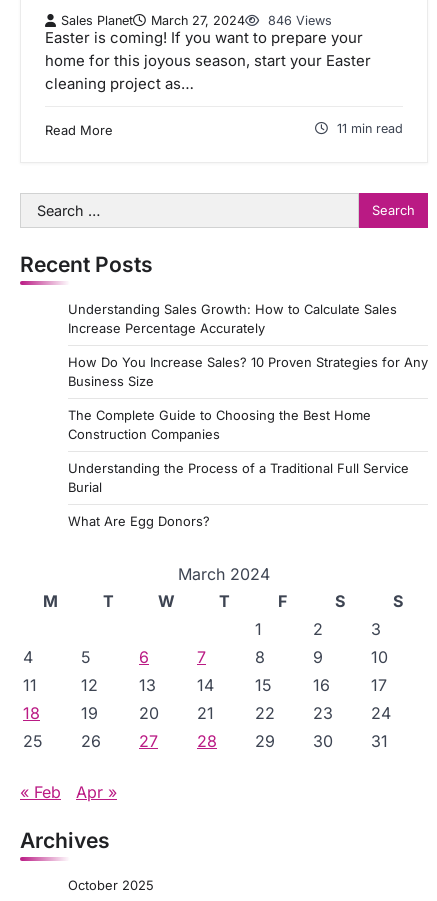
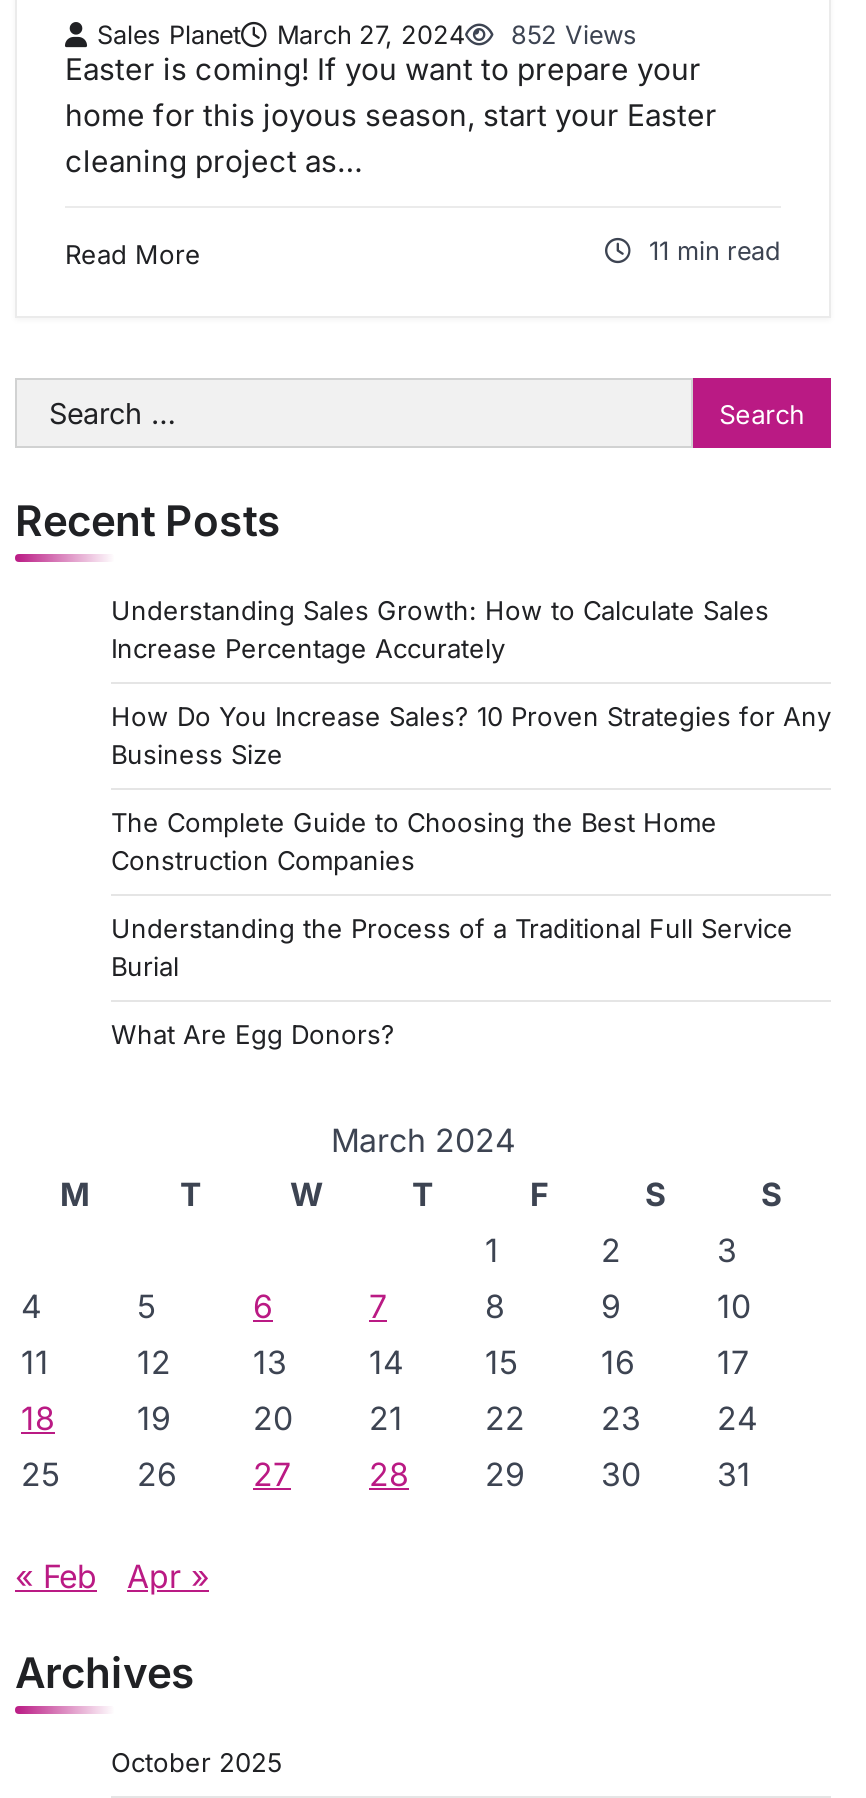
- Sales Planet March 27, 2024 846 Views
+ Sales Planet March 27, 2024 852 Views
